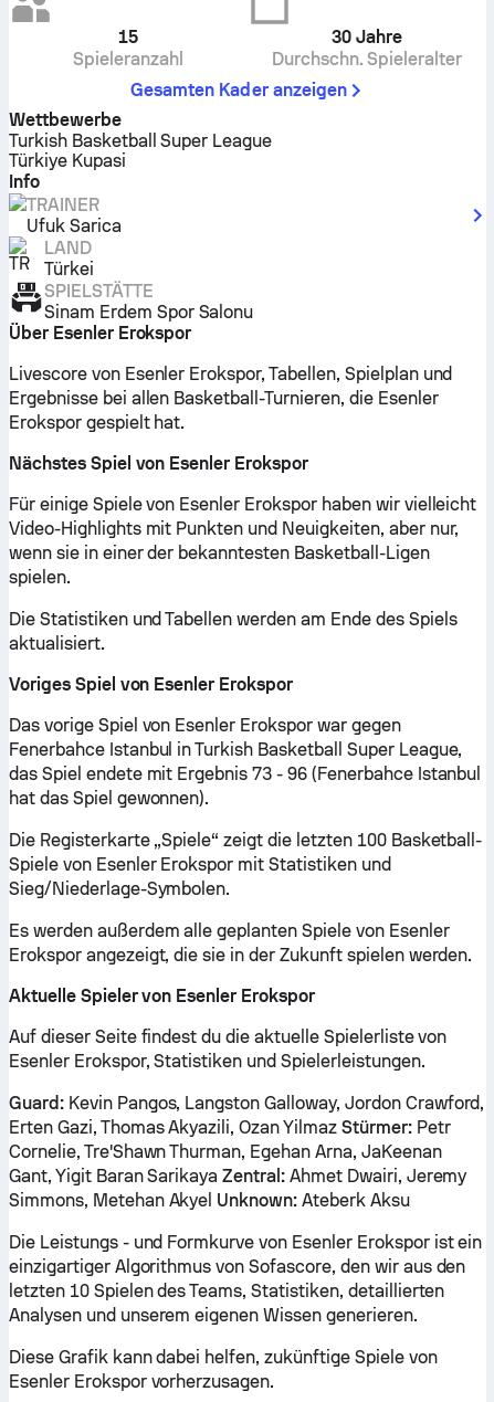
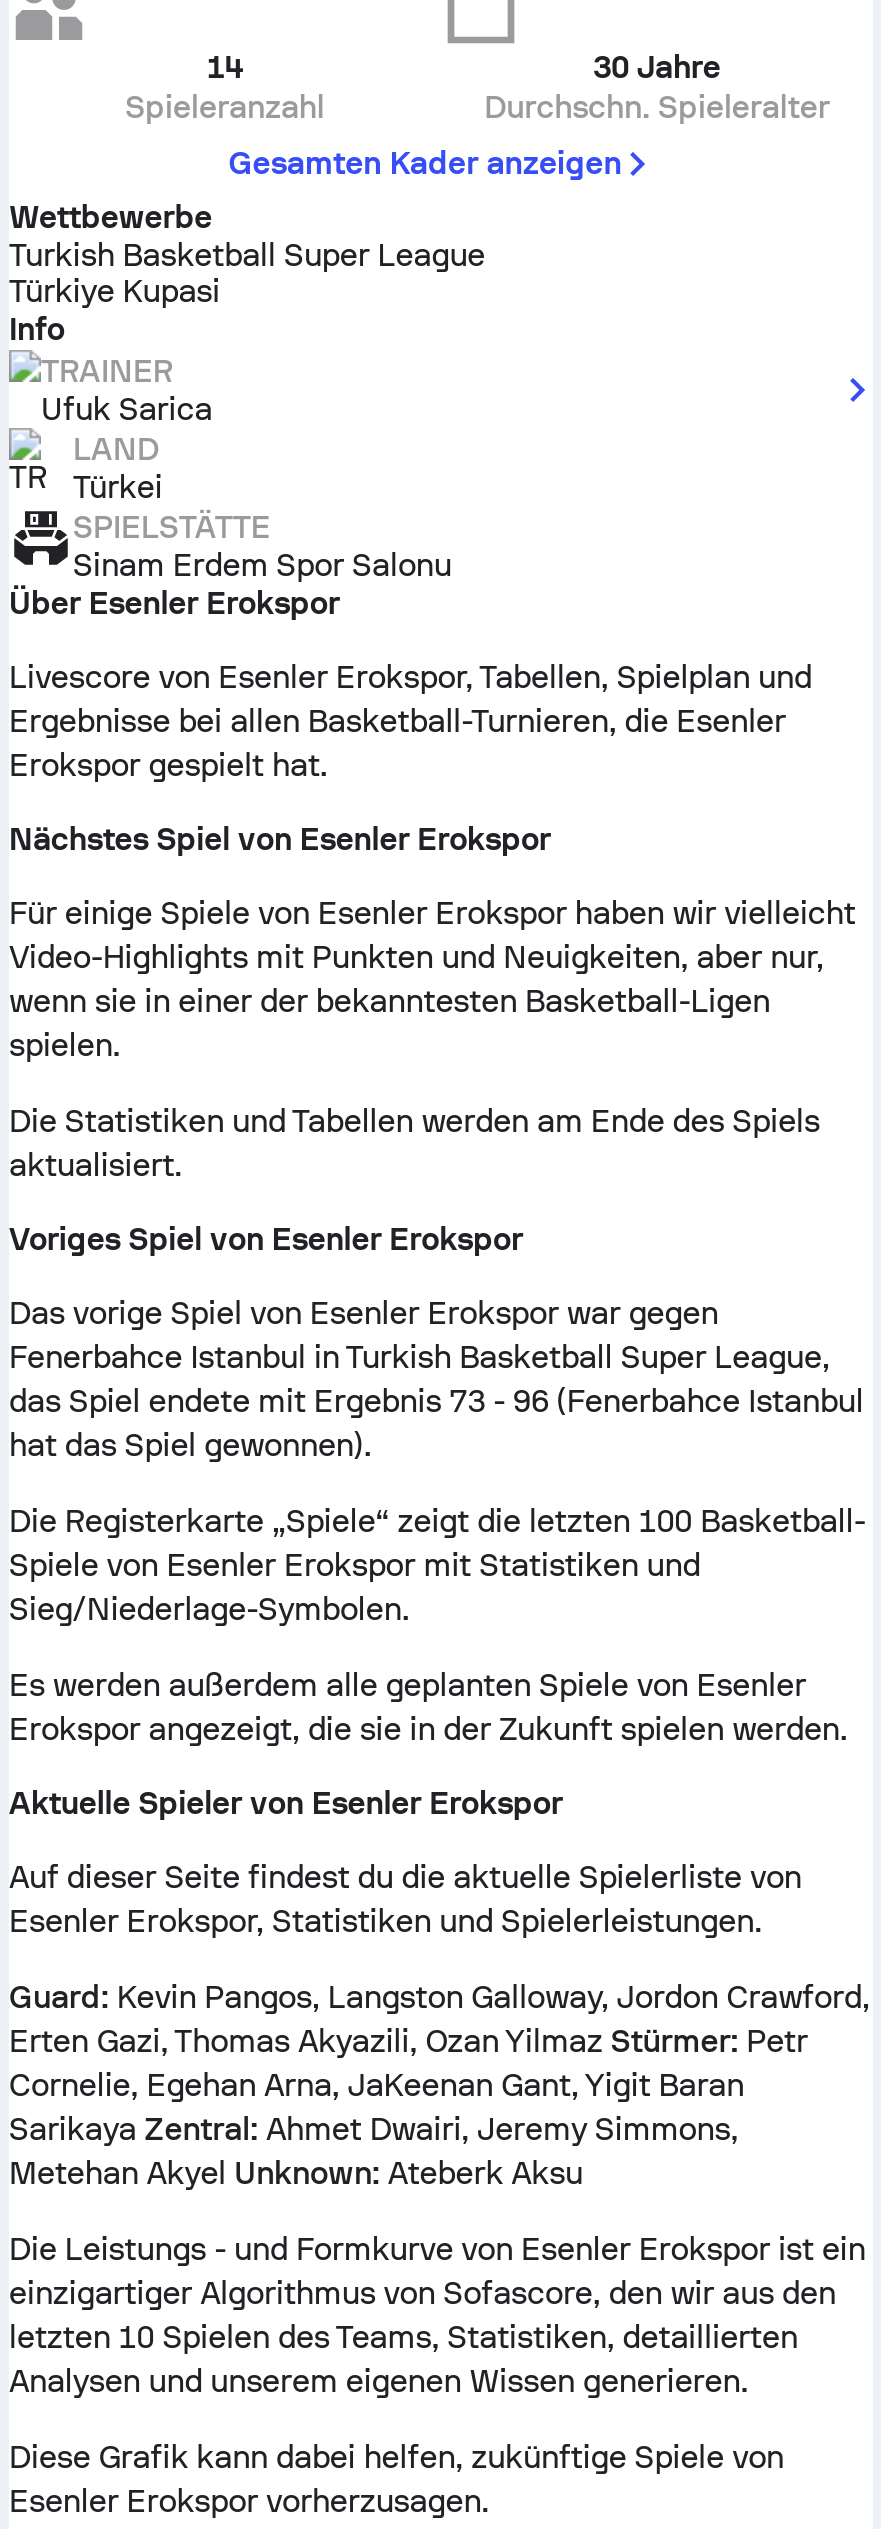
- 15
+ 14

- Cornelie, Tre'Shawn Thurman, Egehan Arna, JaKeenan
- Gant, Yigit Baran Sarikaya Zentral: Ahmet Dwairi, Jeremy
- Simmons, Metehan Akyel Unknown: Ateberk Aksu
+ Cornelie, Egehan Arna, JaKeenan Gant, Yigit Baran
+ Sarikaya Zentral: Ahmet Dwairi, Jeremy Simmons,
+ Metehan Akyel Unknown: Ateberk Aksu
